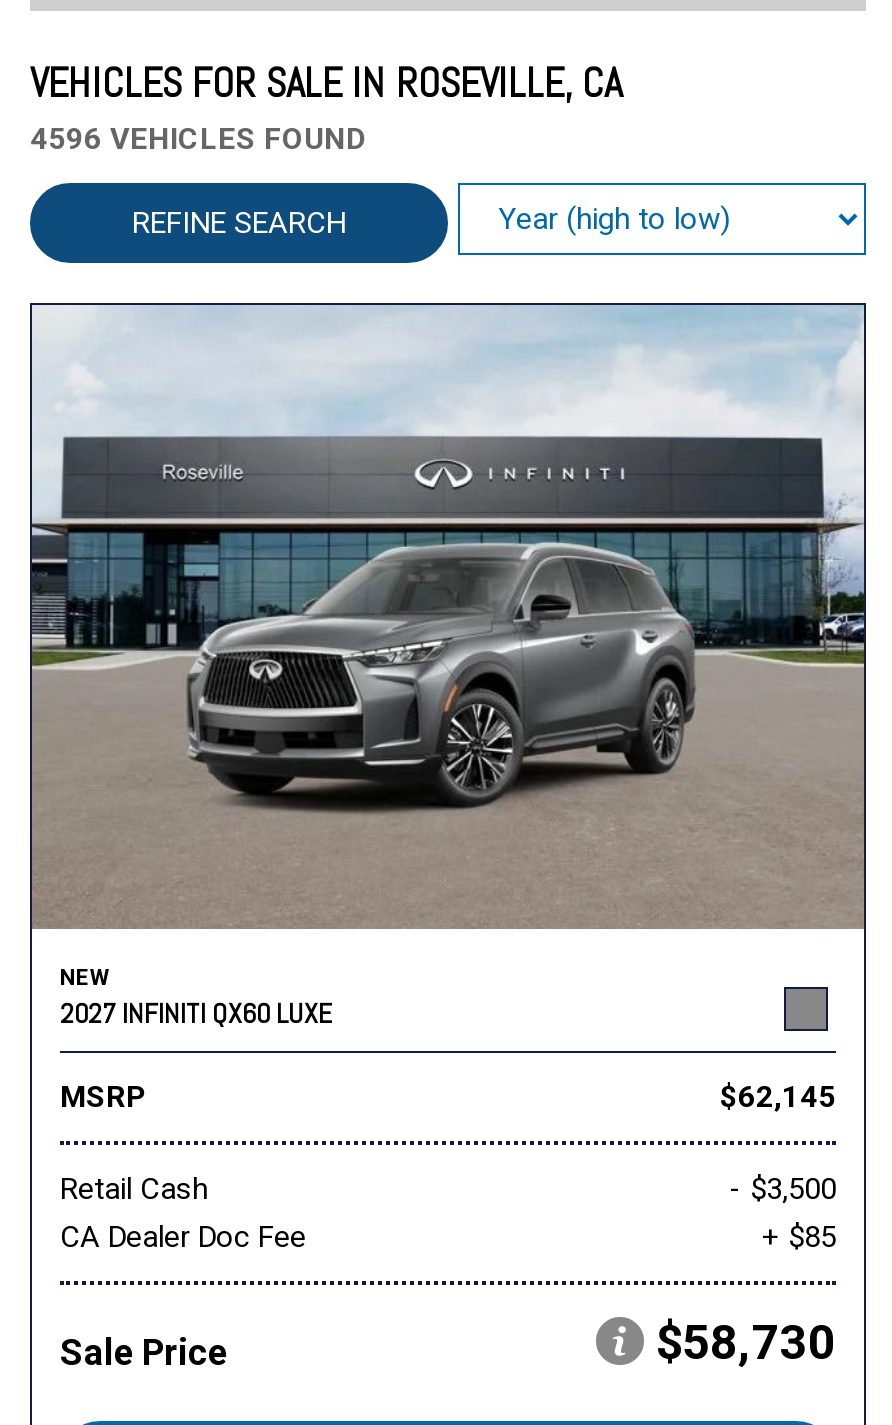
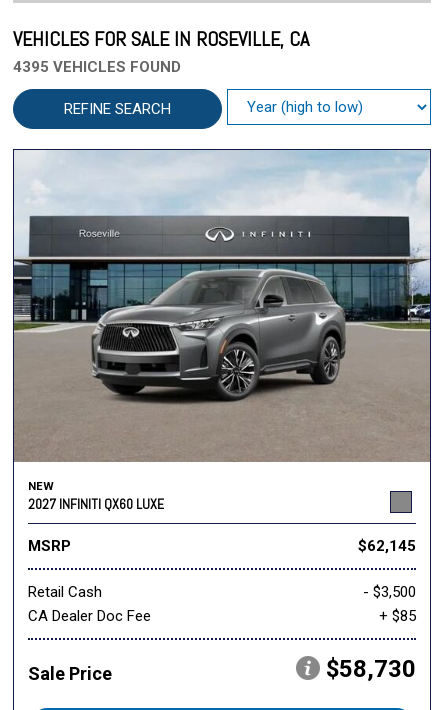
- 4596 VEHICLES FOUND
+ 4395 VEHICLES FOUND
